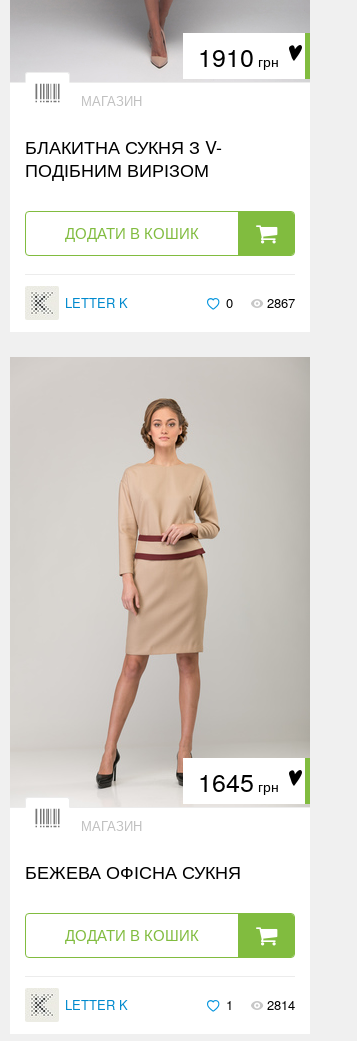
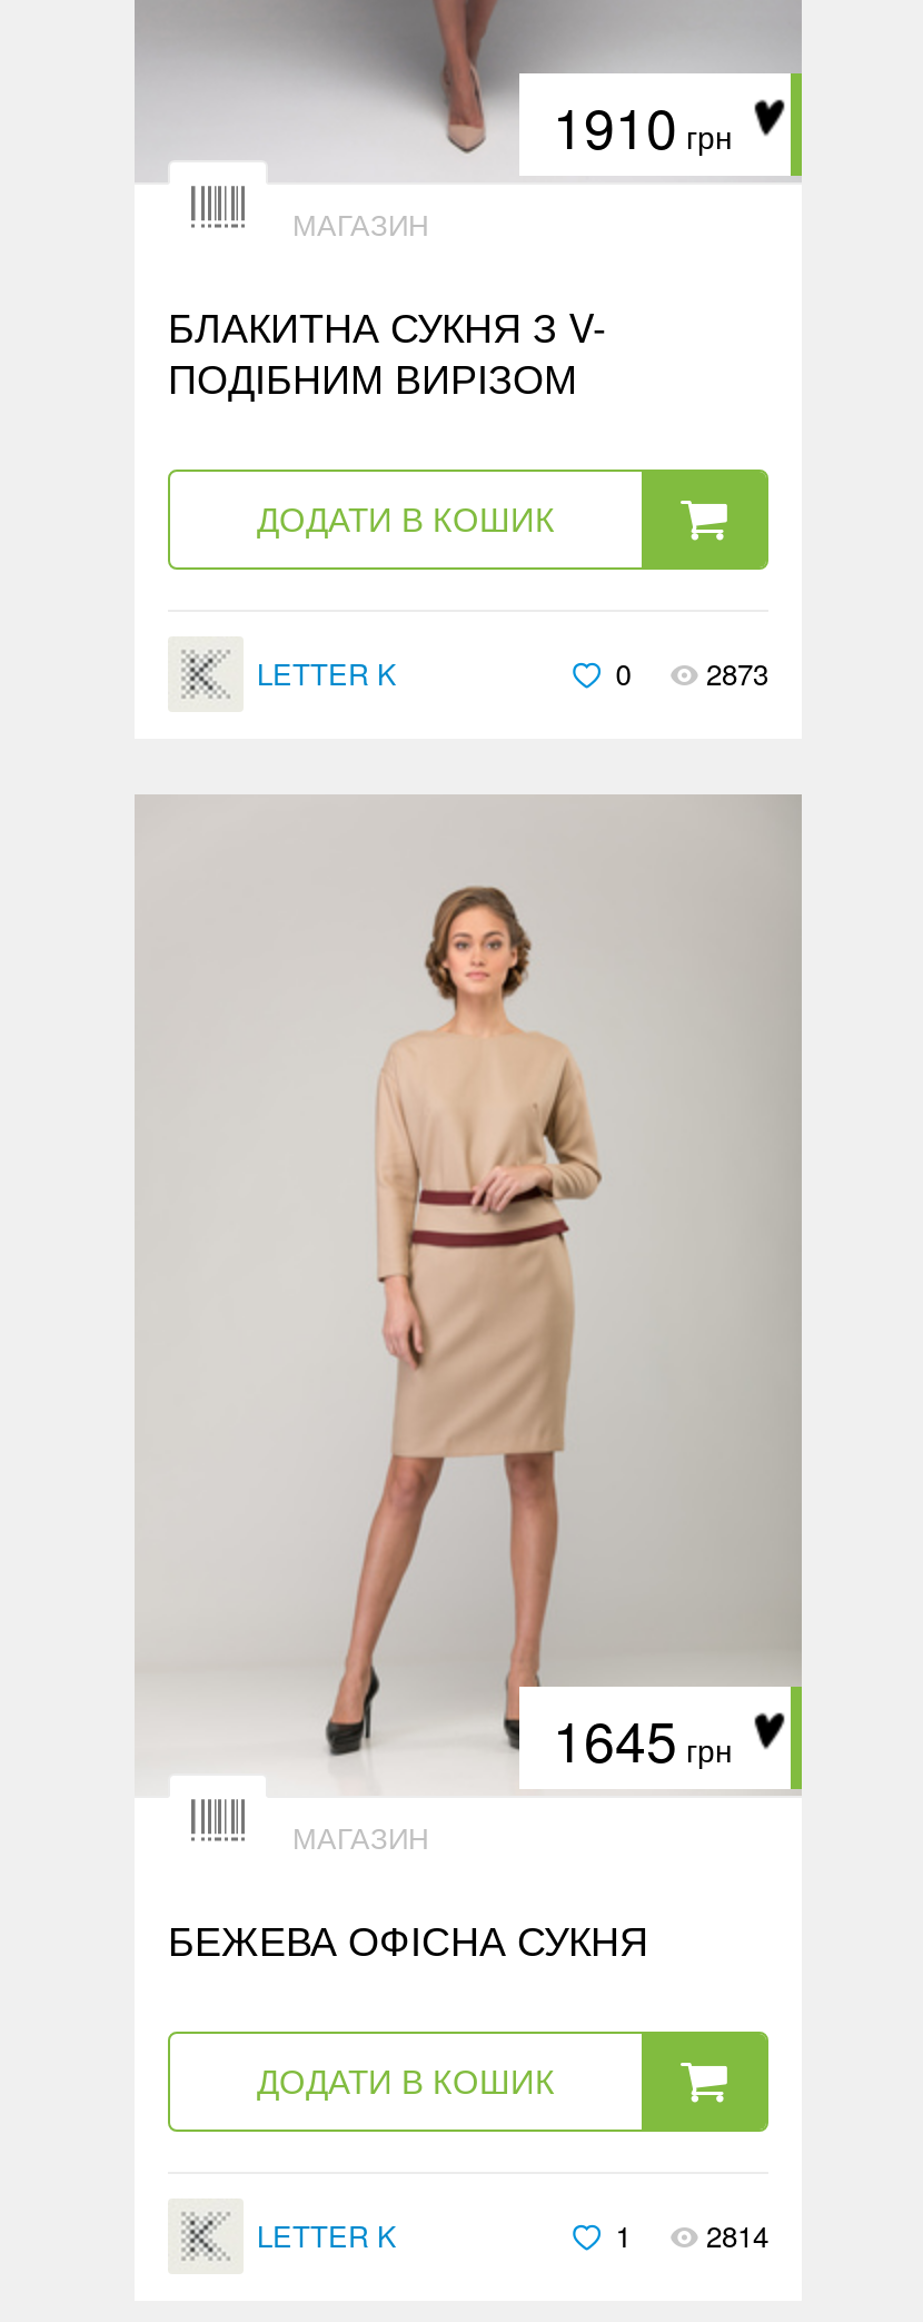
- 0 2867
+ 0 2873
